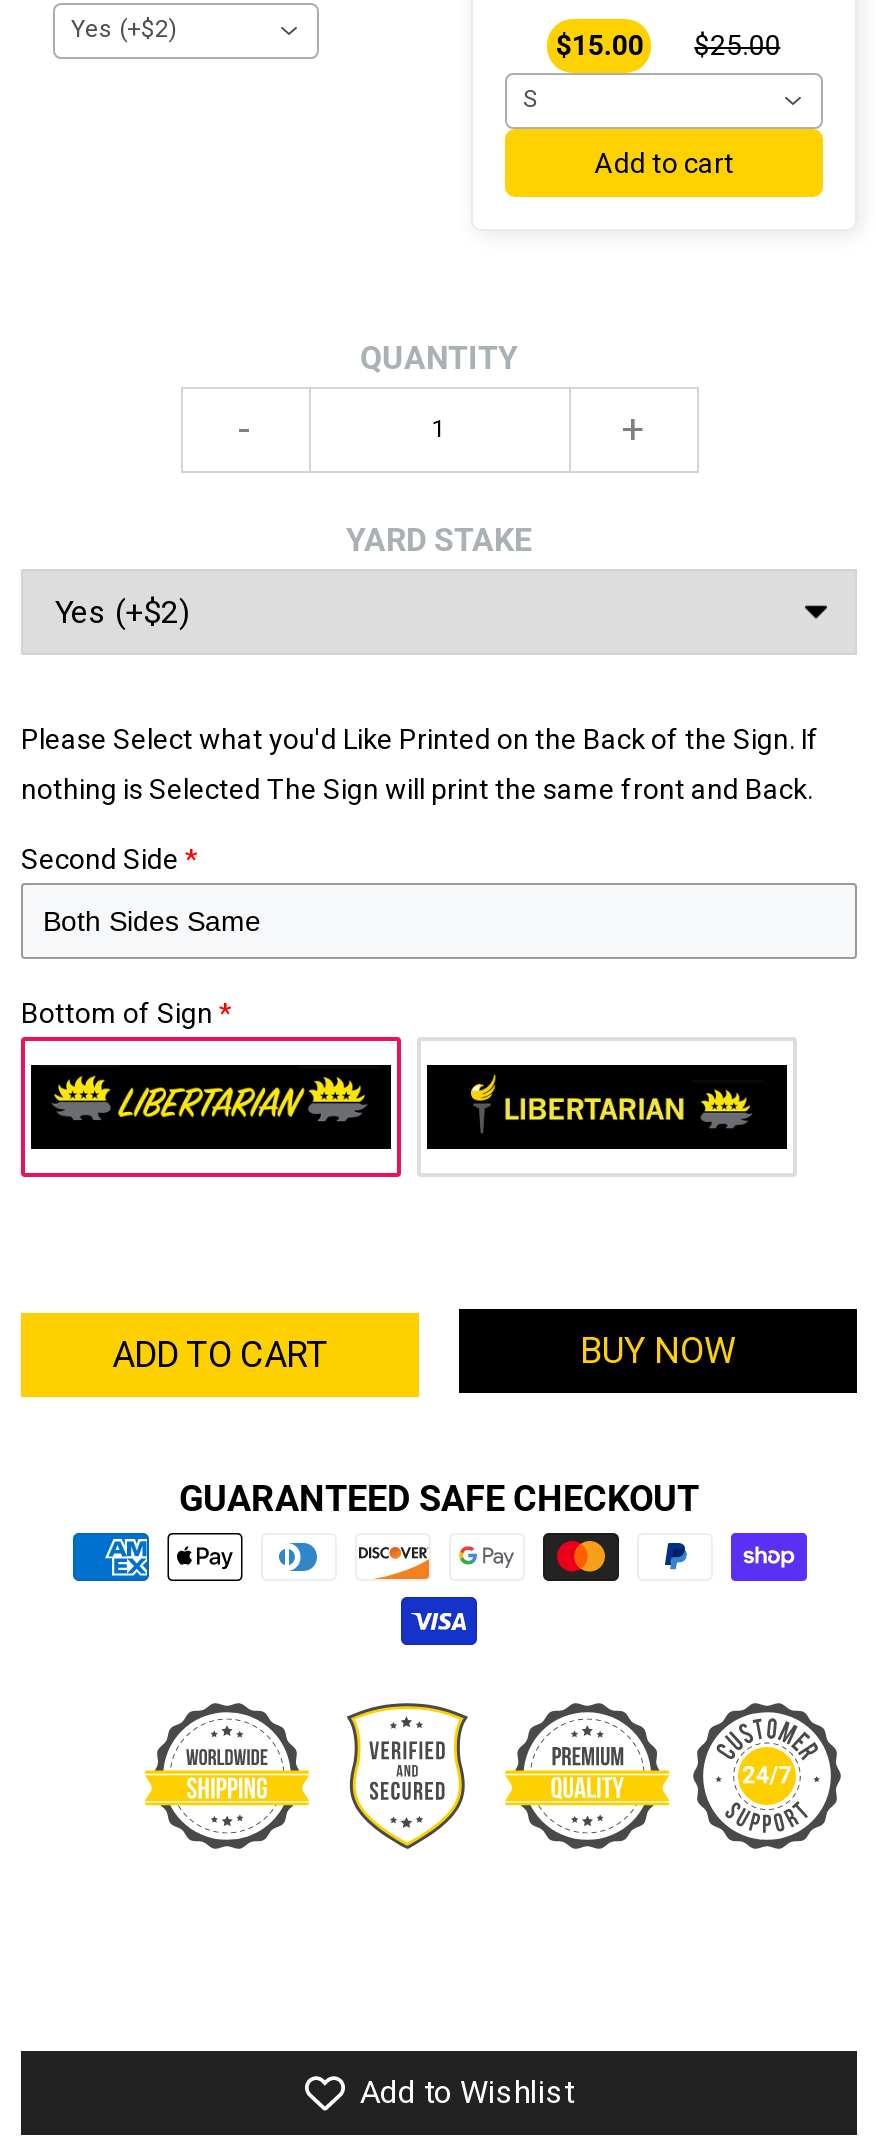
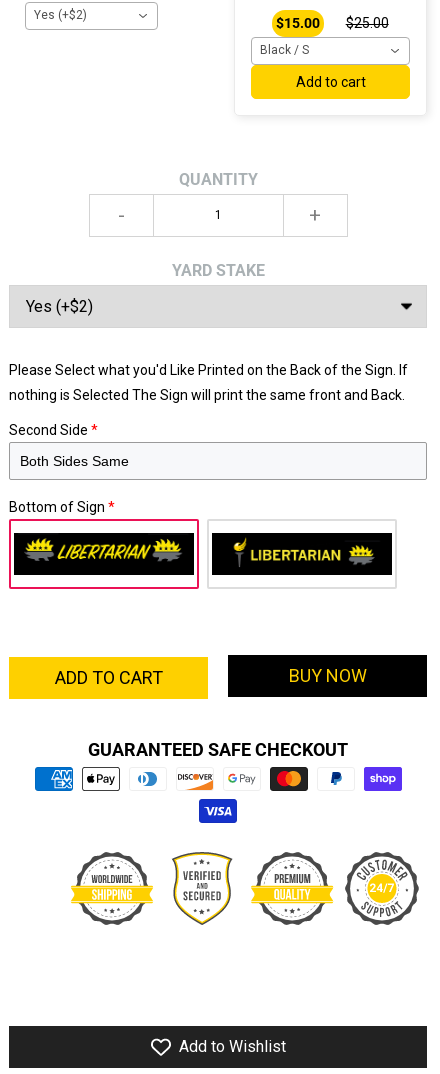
- S
+ Black / S
